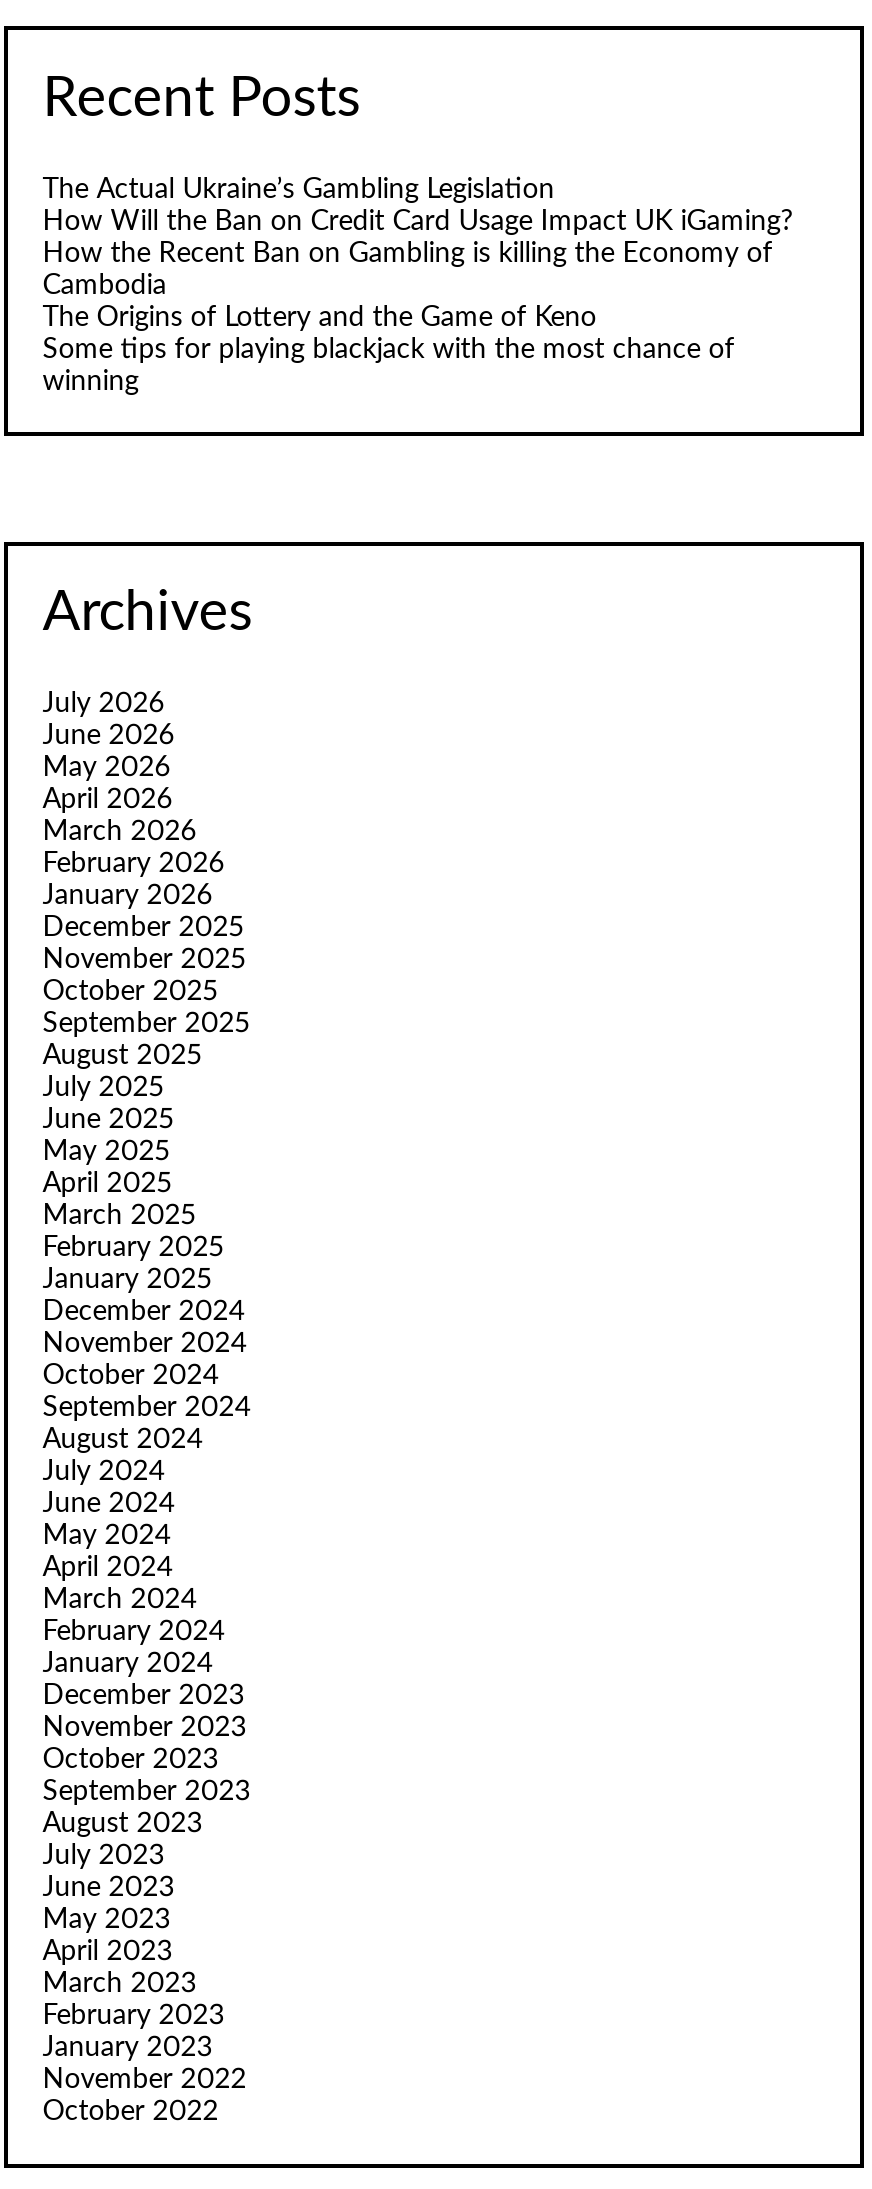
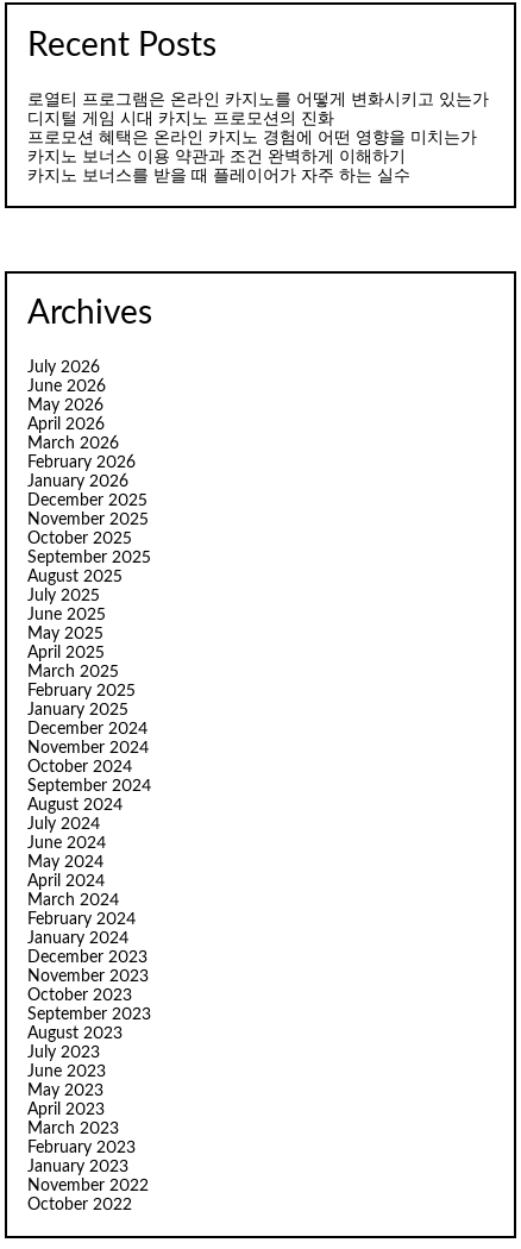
- The Actual Ukraine’s Gambling Legislation
- How Will the Ban on Credit Card Usage Impact UK iGaming?
- How the Recent Ban on Gambling is killing the Economy of
- Cambodia
- The Origins of Lottery and the Game of Keno
- Some tips for playing blackjack with the most chance of
- winning
+ 로열티 프로그램은 온라인 카지노를 어떻게 변화시키고 있는가
+ 디지털 게임 시대 카지노 프로모션의 진화
+ 프로모션 혜택은 온라인 카지노 경험에 어떤 영향을 미치는가
+ 카지노 보너스 이용 약관과 조건 완벽하게 이해하기
+ 카지노 보너스를 받을 때 플레이어가 자주 하는 실수
